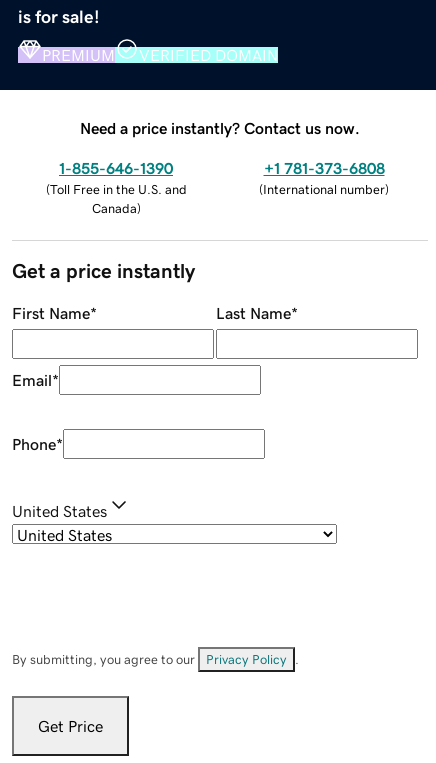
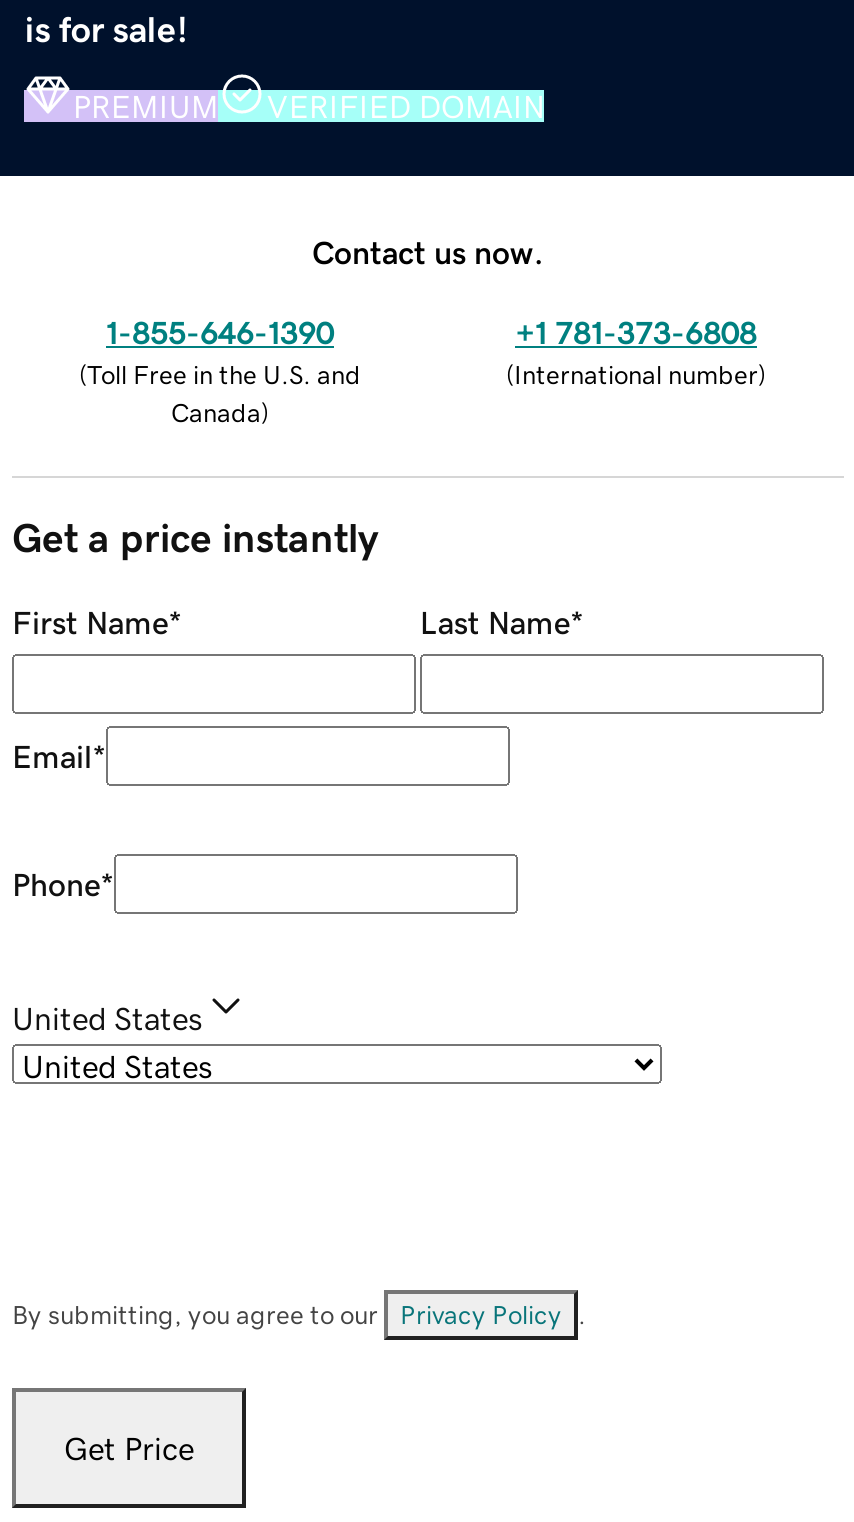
- Need a price instantly? Contact us now.
+ Contact us now.
